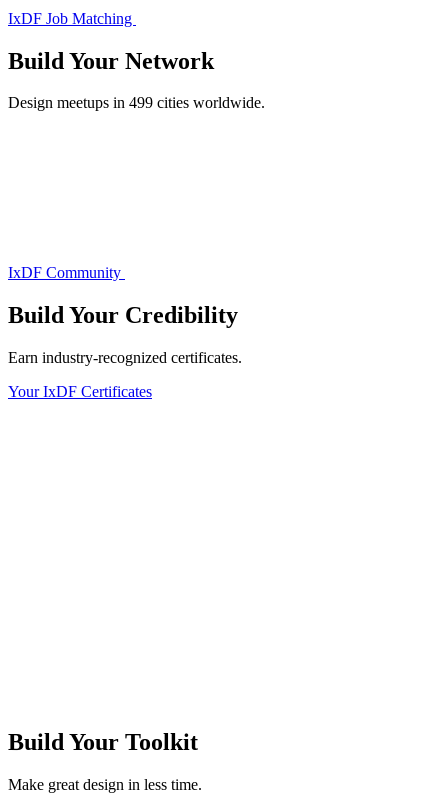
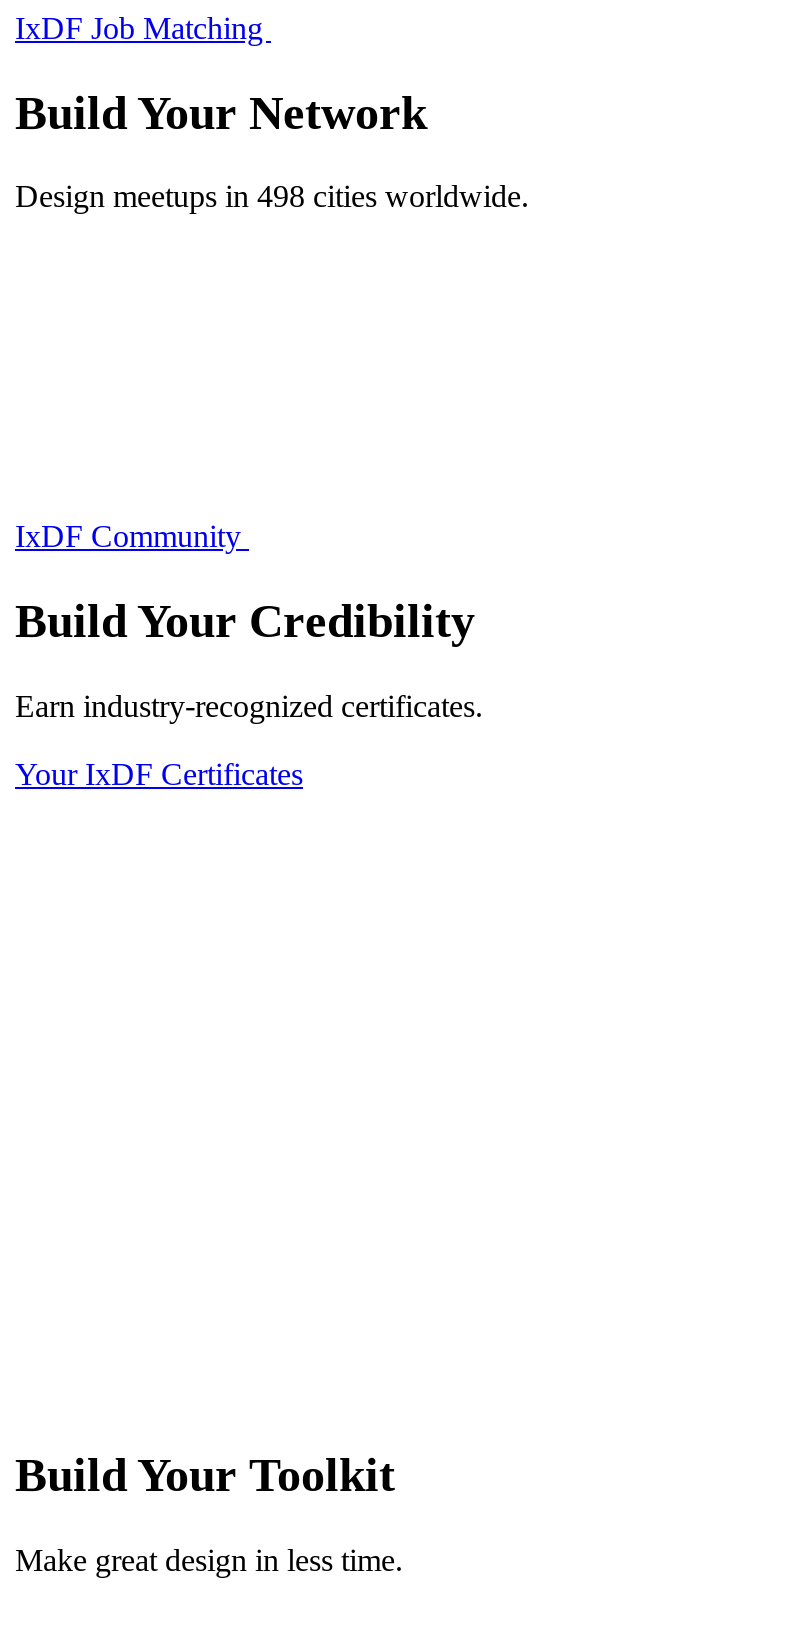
- Design meetups in 499 cities worldwide.
+ Design meetups in 498 cities worldwide.
